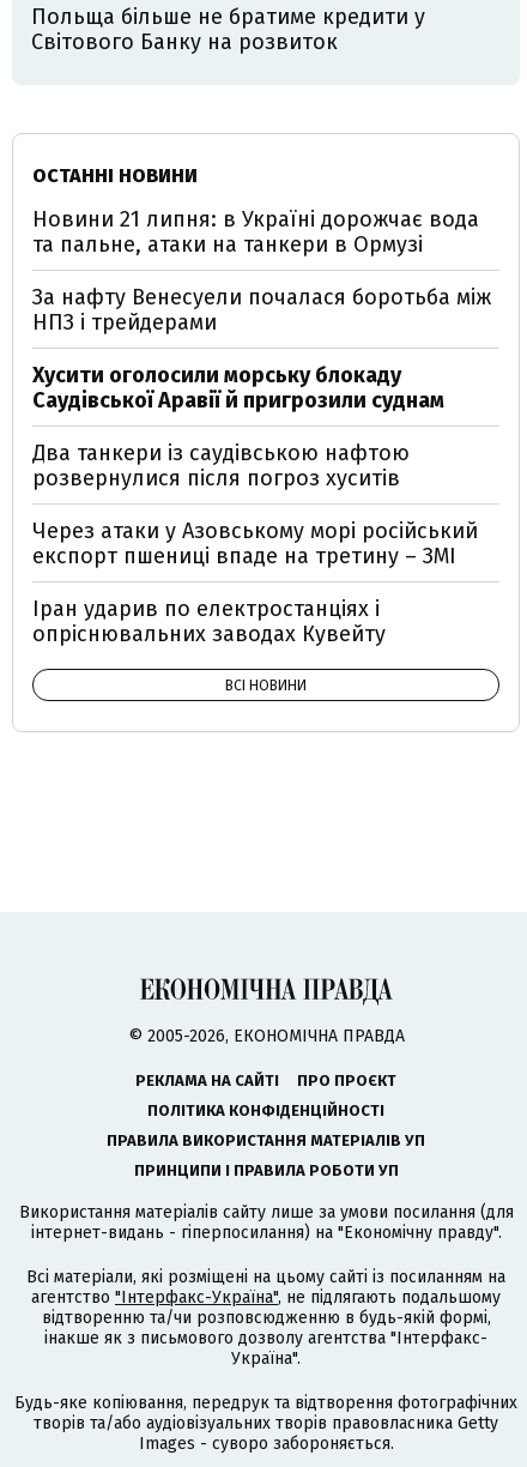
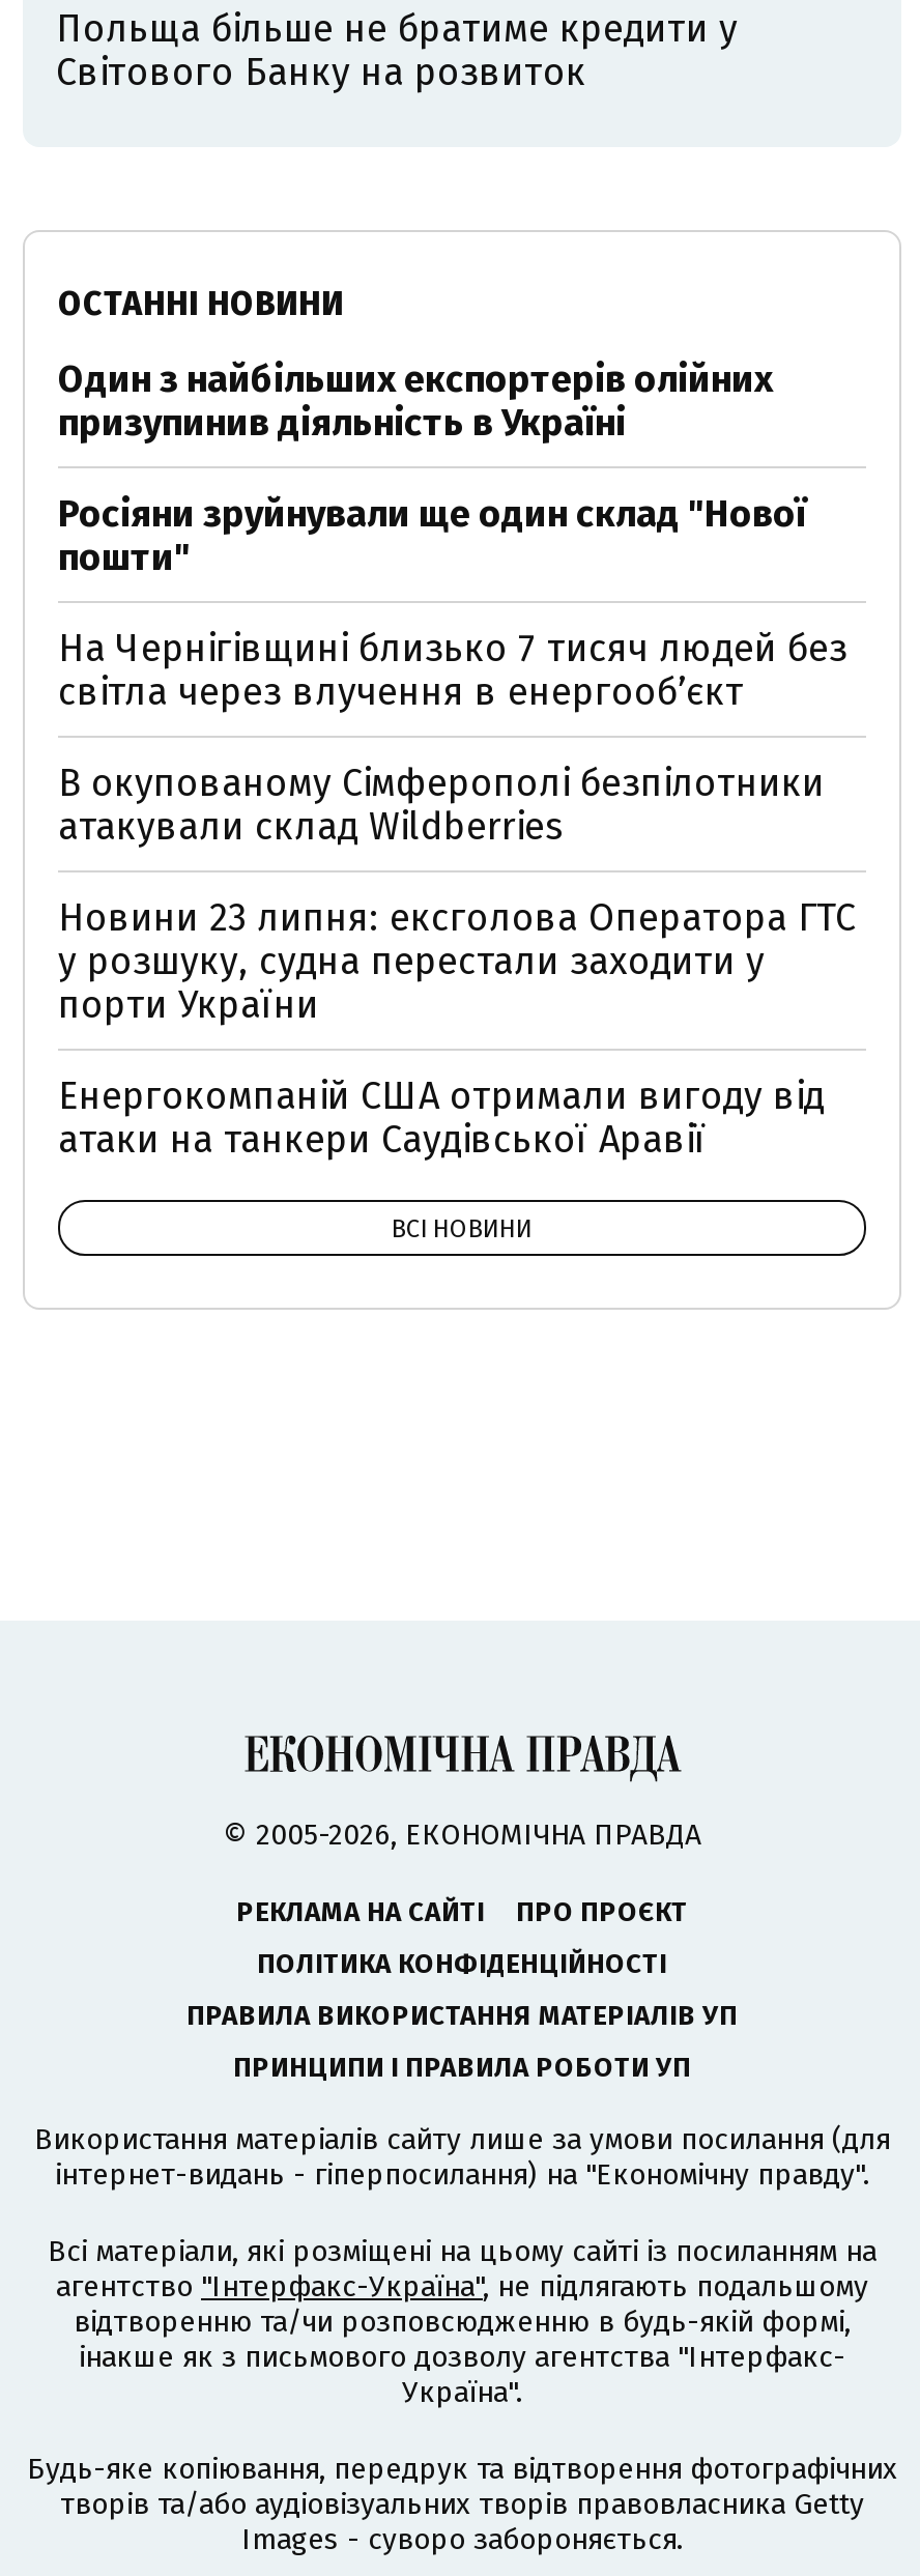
- Новини 21 липня: в Україні дорожчає вода
- та пальне, атаки на танкери в Ормузі
+ Один з найбільших експортерів олійних
+ призупинив діяльність в Україні

- За нафту Венесуели почалася боротьба між
- НПЗ і трейдерами
+ Росіяни зруйнували ще один склад "Нової
+ пошти"

- Хусити оголосили морську блокаду
- Саудівської Аравії й пригрозили суднам
+ На Чернігівщині близько 7 тисяч людей без
+ світла через влучення в енергообʼєкт

- Два танкери із саудівською нафтою
- розвернулися після погроз хуситів
+ В окупованому Сімферополі безпілотники
+ атакували склад Wildberries

- Через атаки у Азовському морі російський
- експорт пшениці впаде на третину – ЗМІ
+ Новини 23 липня: ексголова Оператора ГТС
+ у розшуку, судна перестали заходити у
+ порти України

- Іран ударив по електростанціях і
- опріснювальних заводах Кувейту
+ Енергокомпаній США отримали вигоду від
+ атаки на танкери Саудівської Аравії
